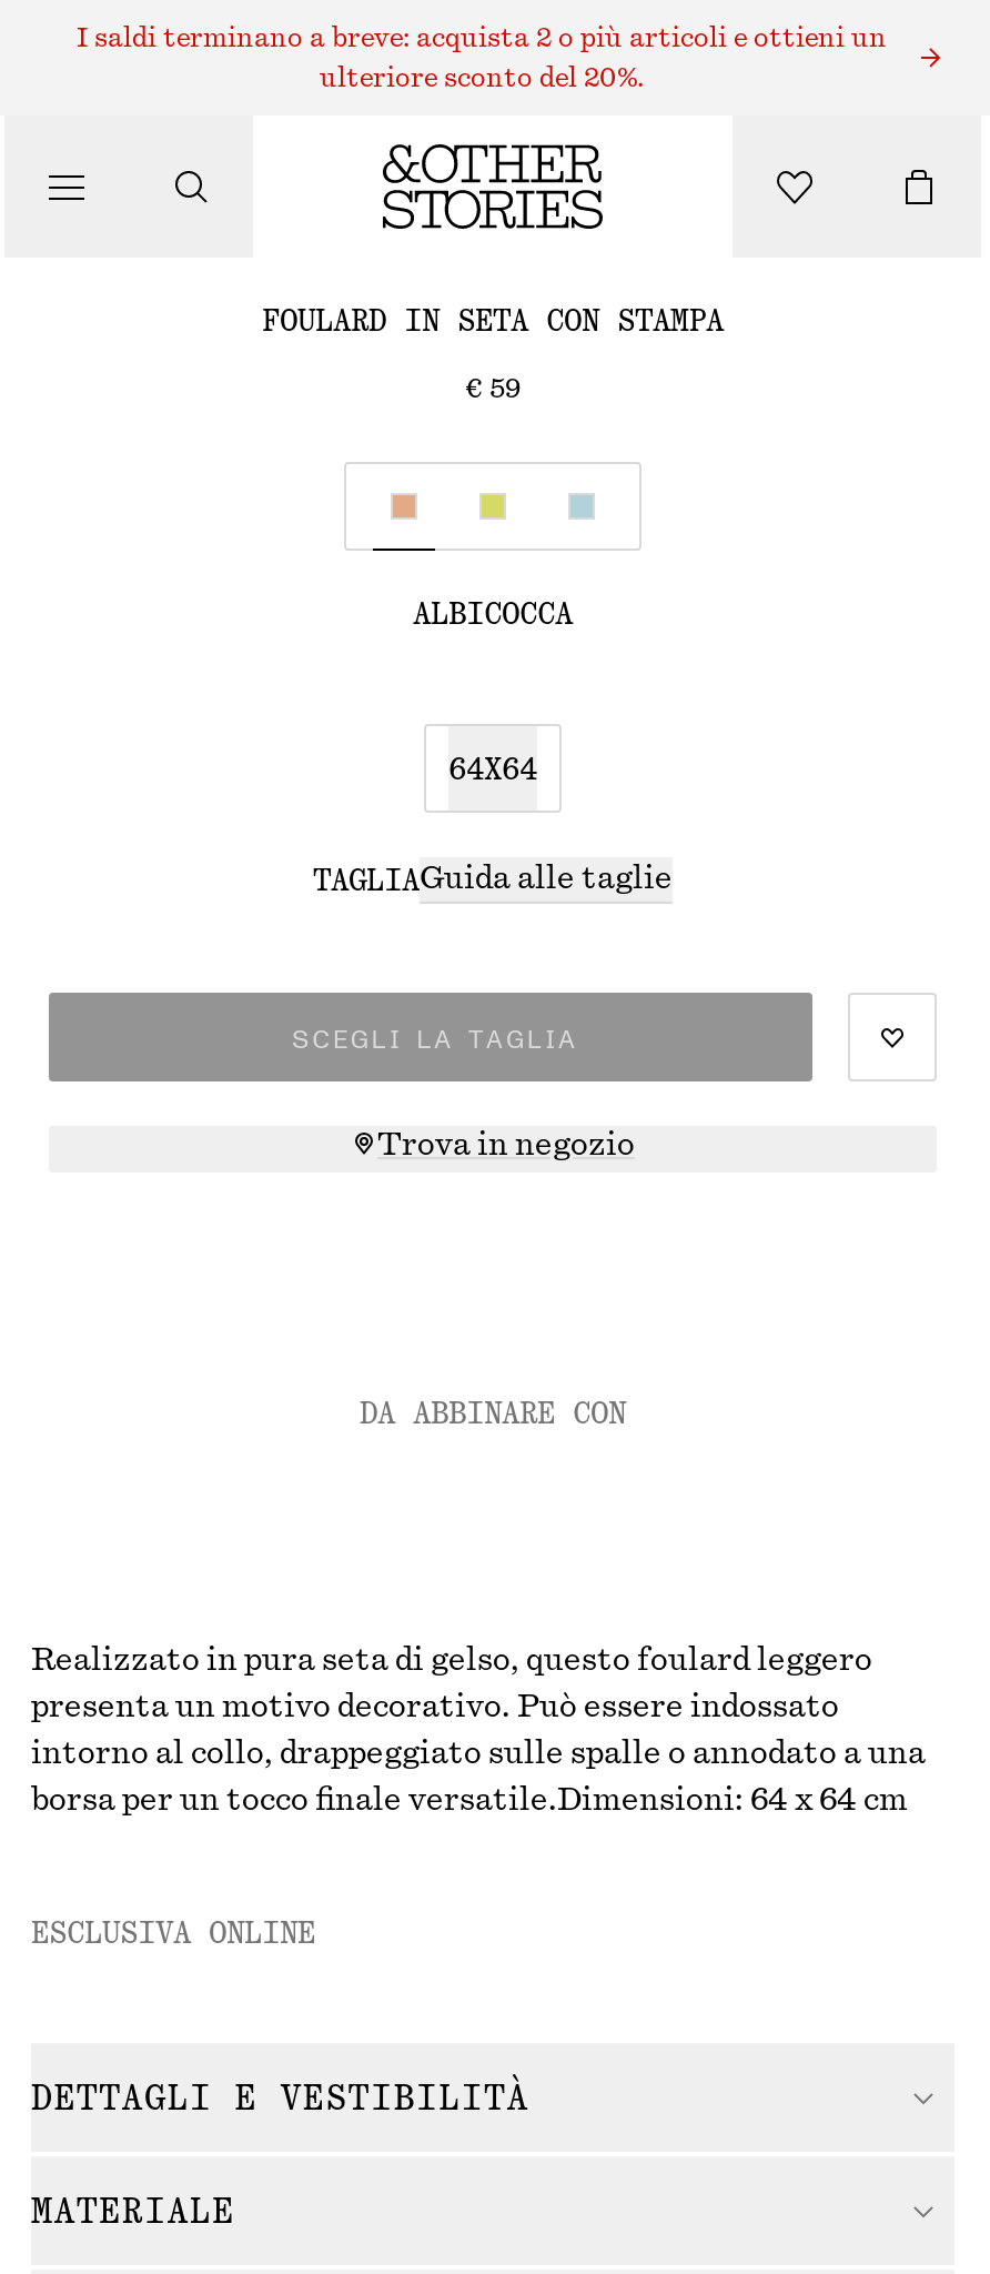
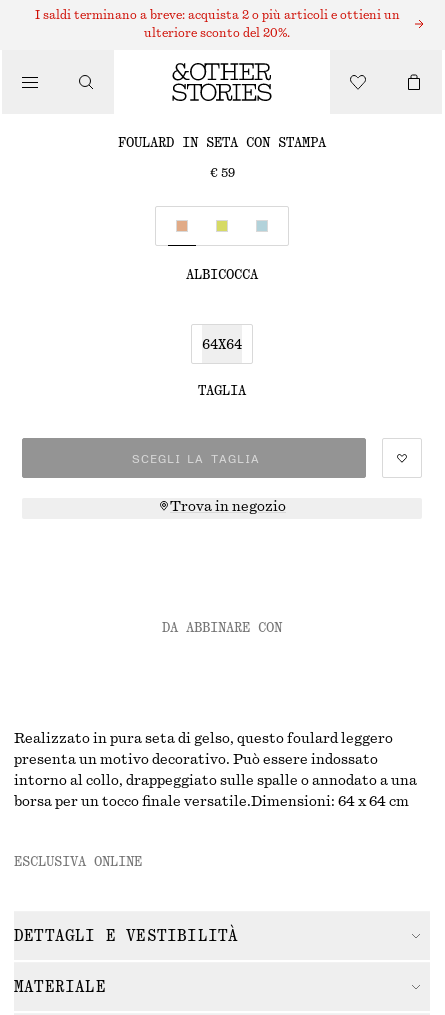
- TAGLIAGuida alle taglie
+ TAGLIA
